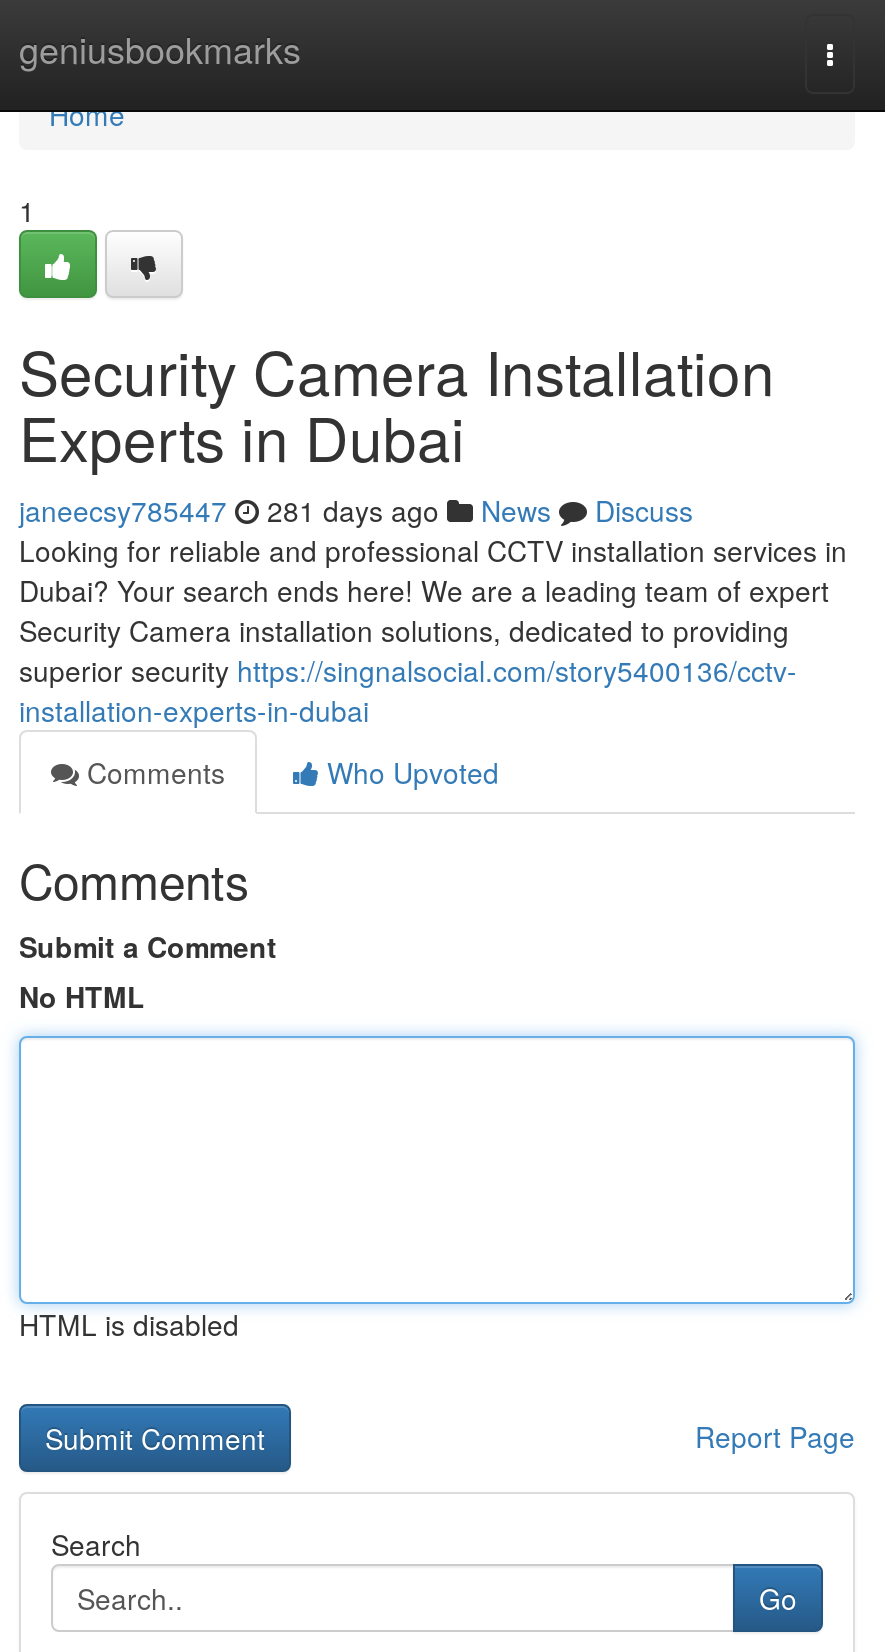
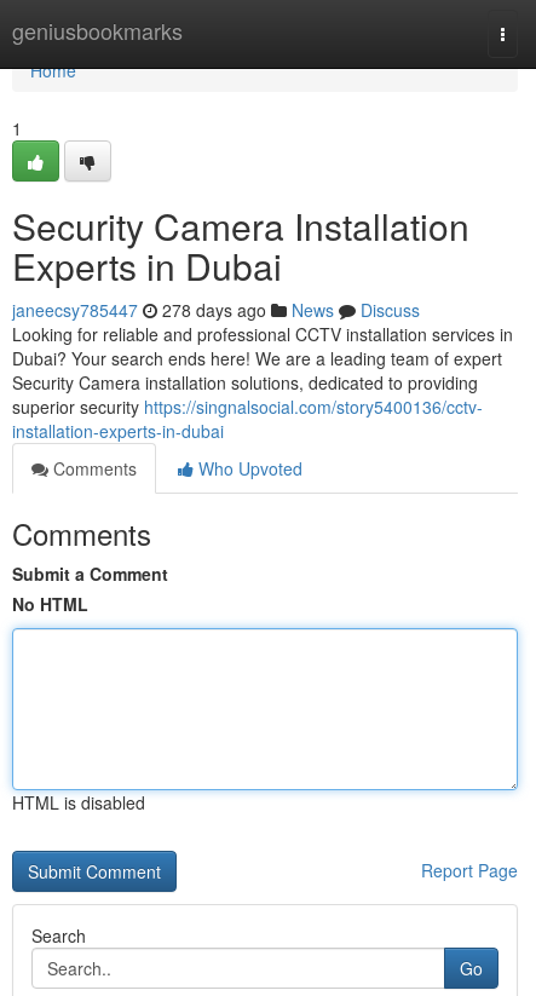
- janeecsy785447 281 days ago News Discuss
+ janeecsy785447 278 days ago News Discuss
